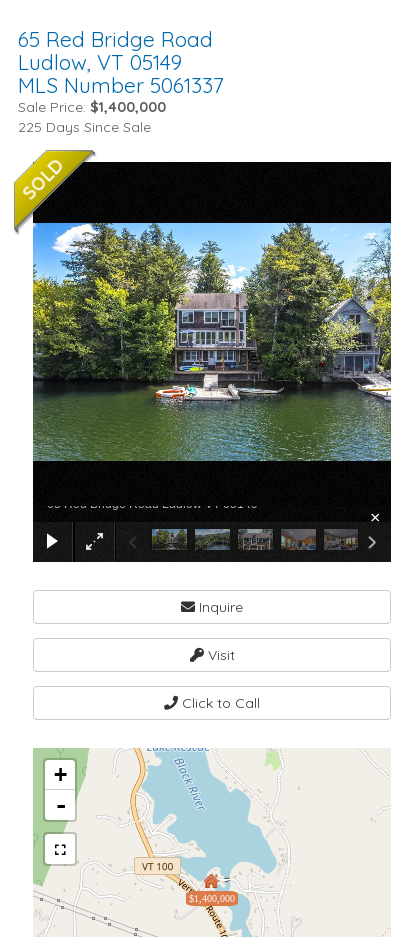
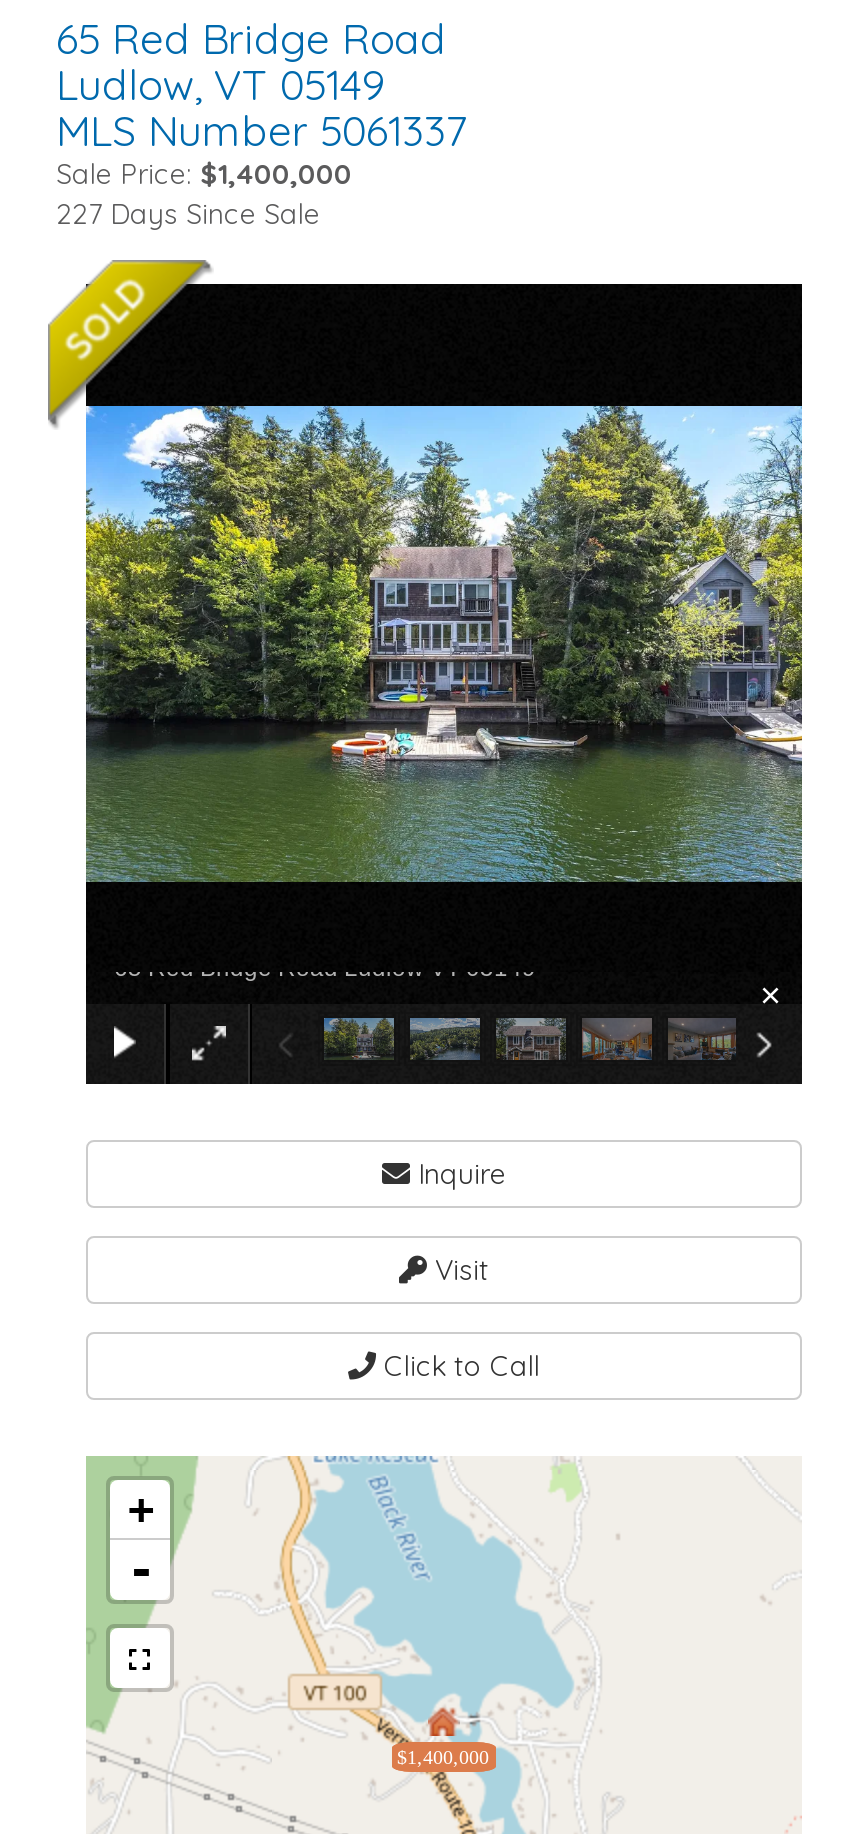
- 225 Days Since Sale
+ 227 Days Since Sale
